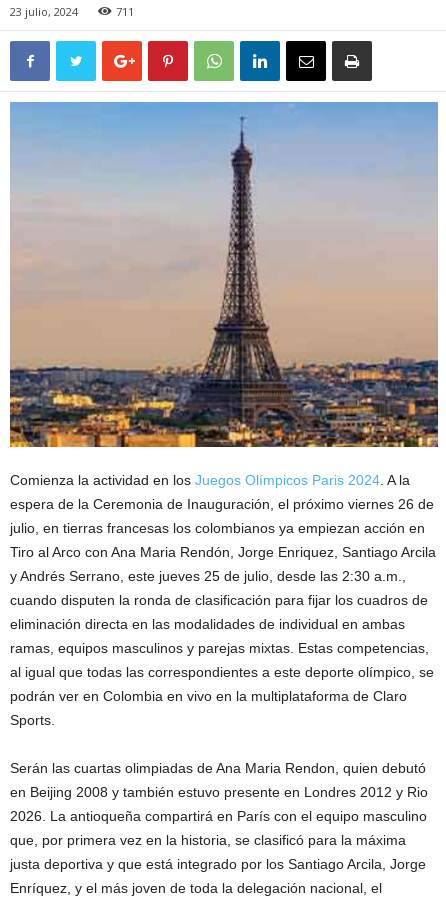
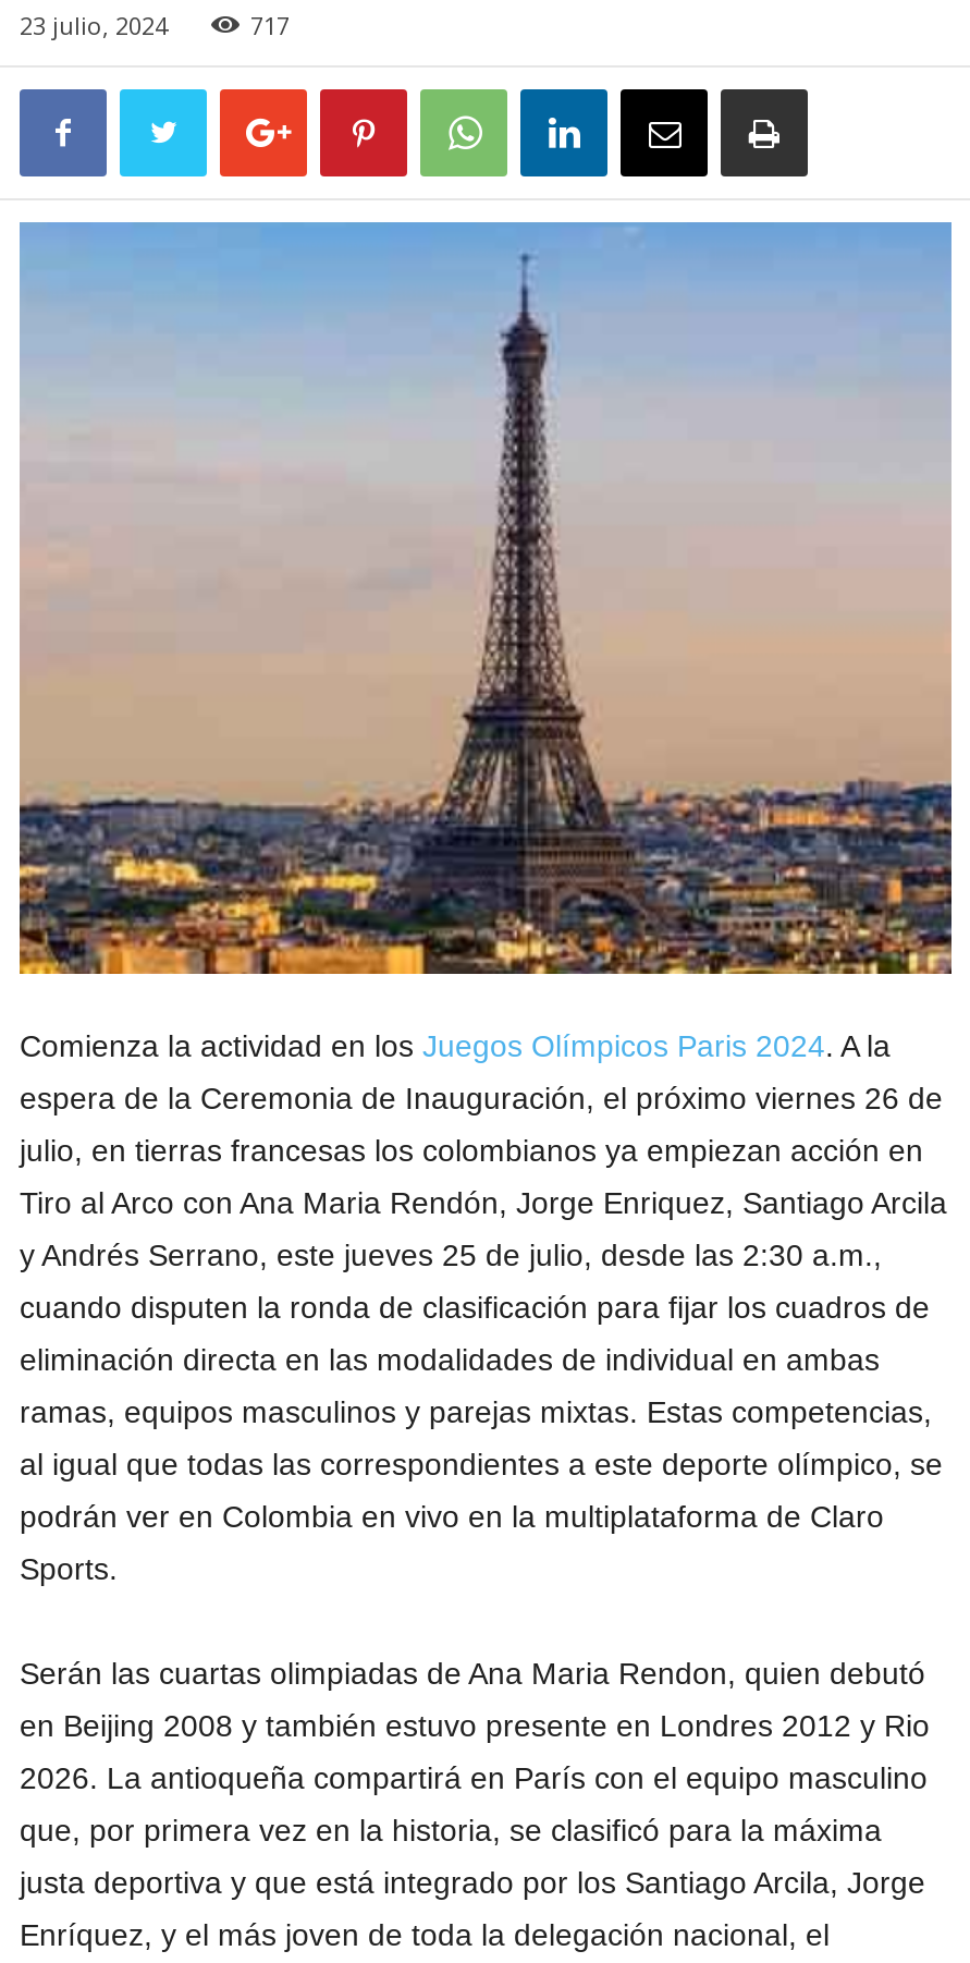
- 711
+ 717
